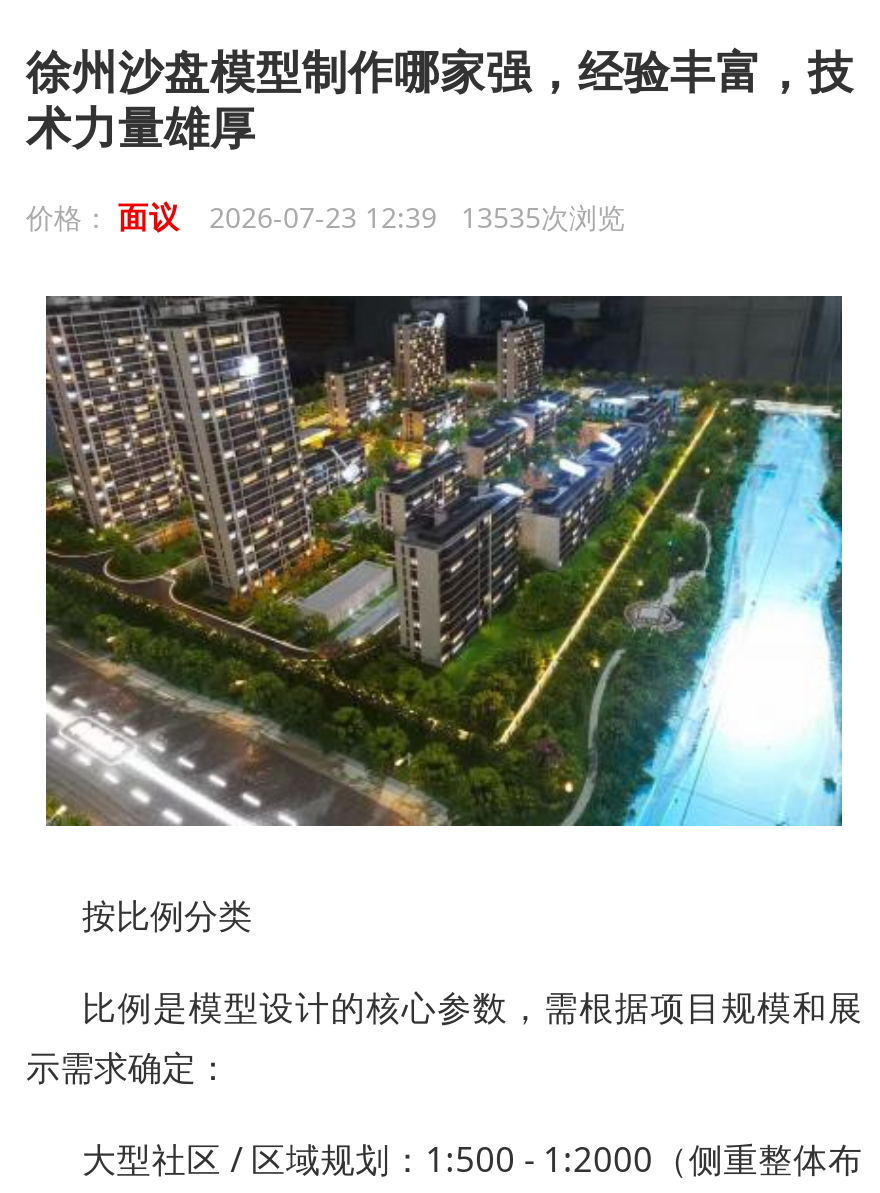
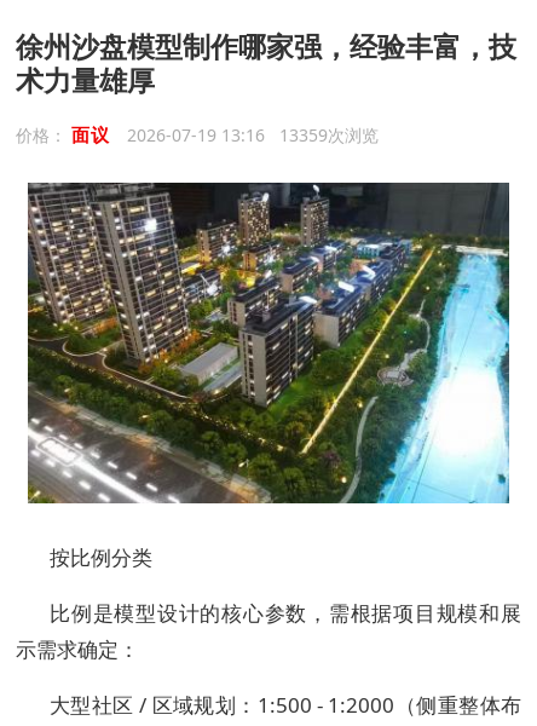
- 价格：面议 2026-07-23 12:39 13535次浏览
+ 价格：面议 2026-07-19 13:16 13359次浏览
